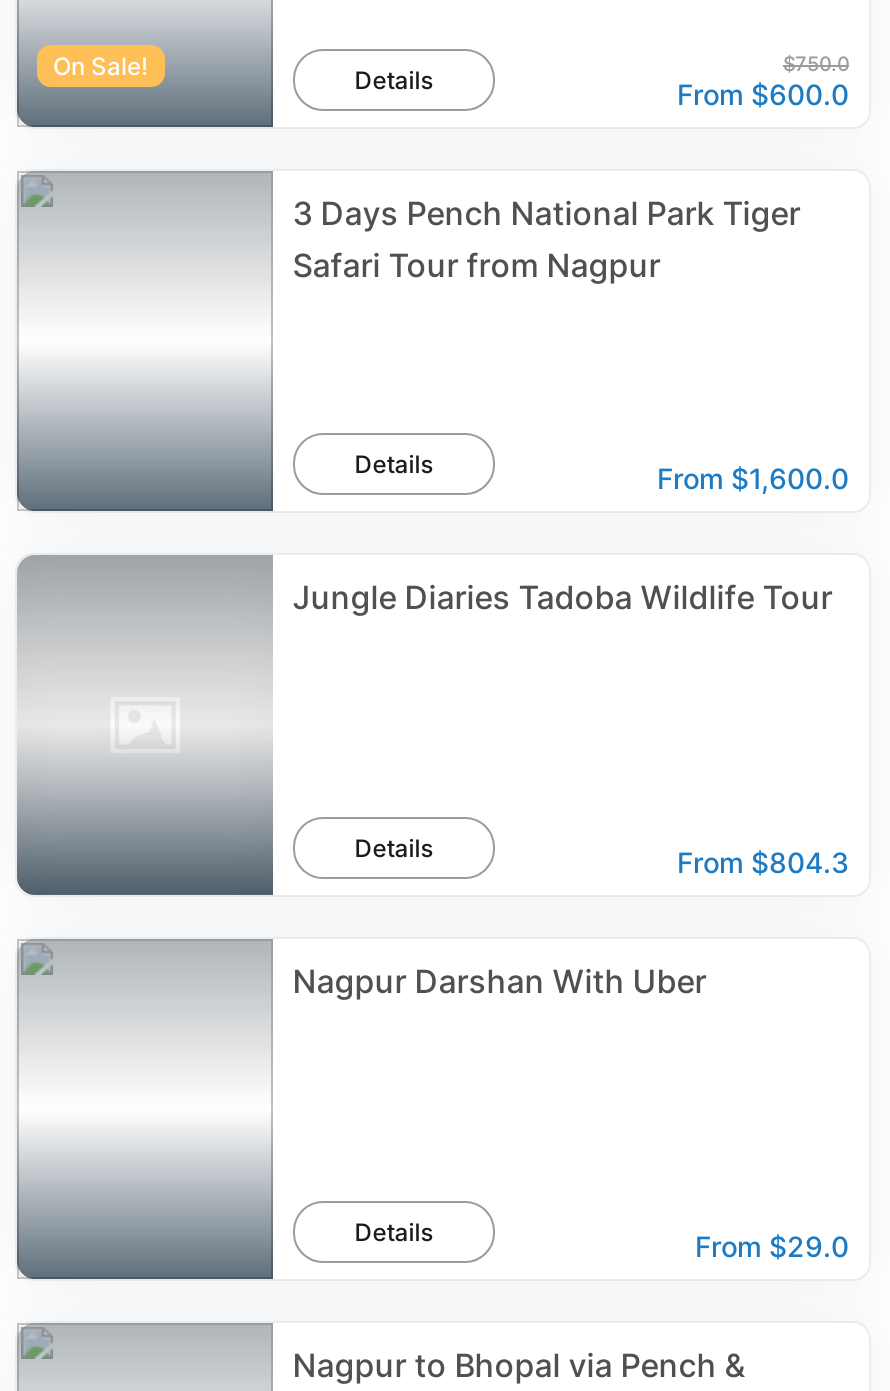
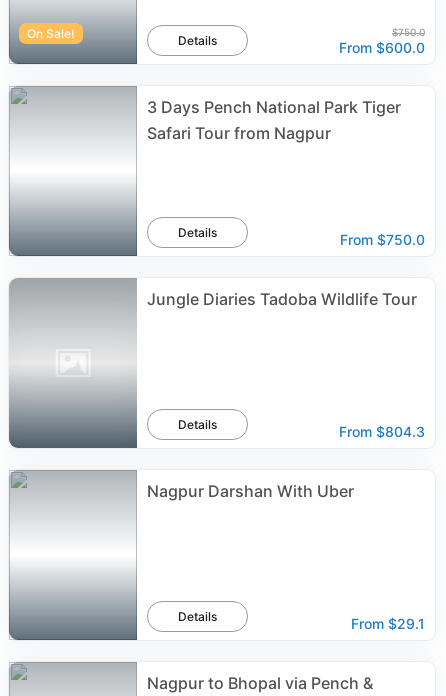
- From $1,600.0
+ From $750.0

- From $29.0
+ From $29.1
